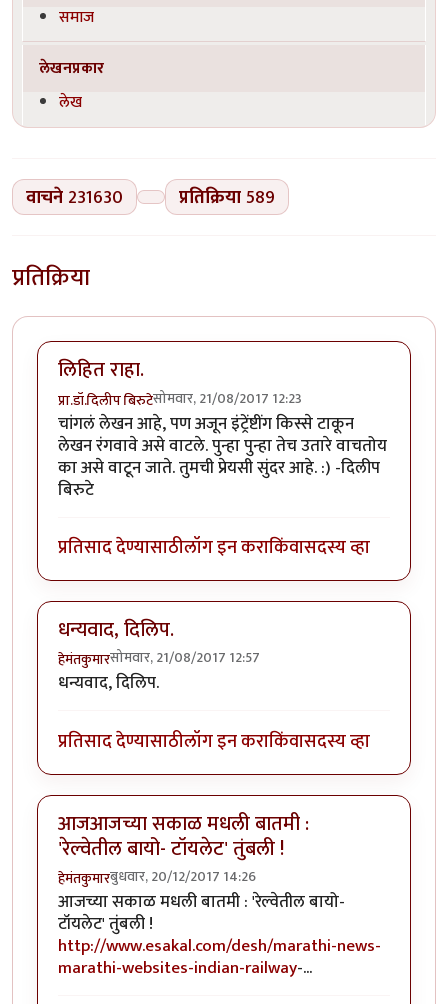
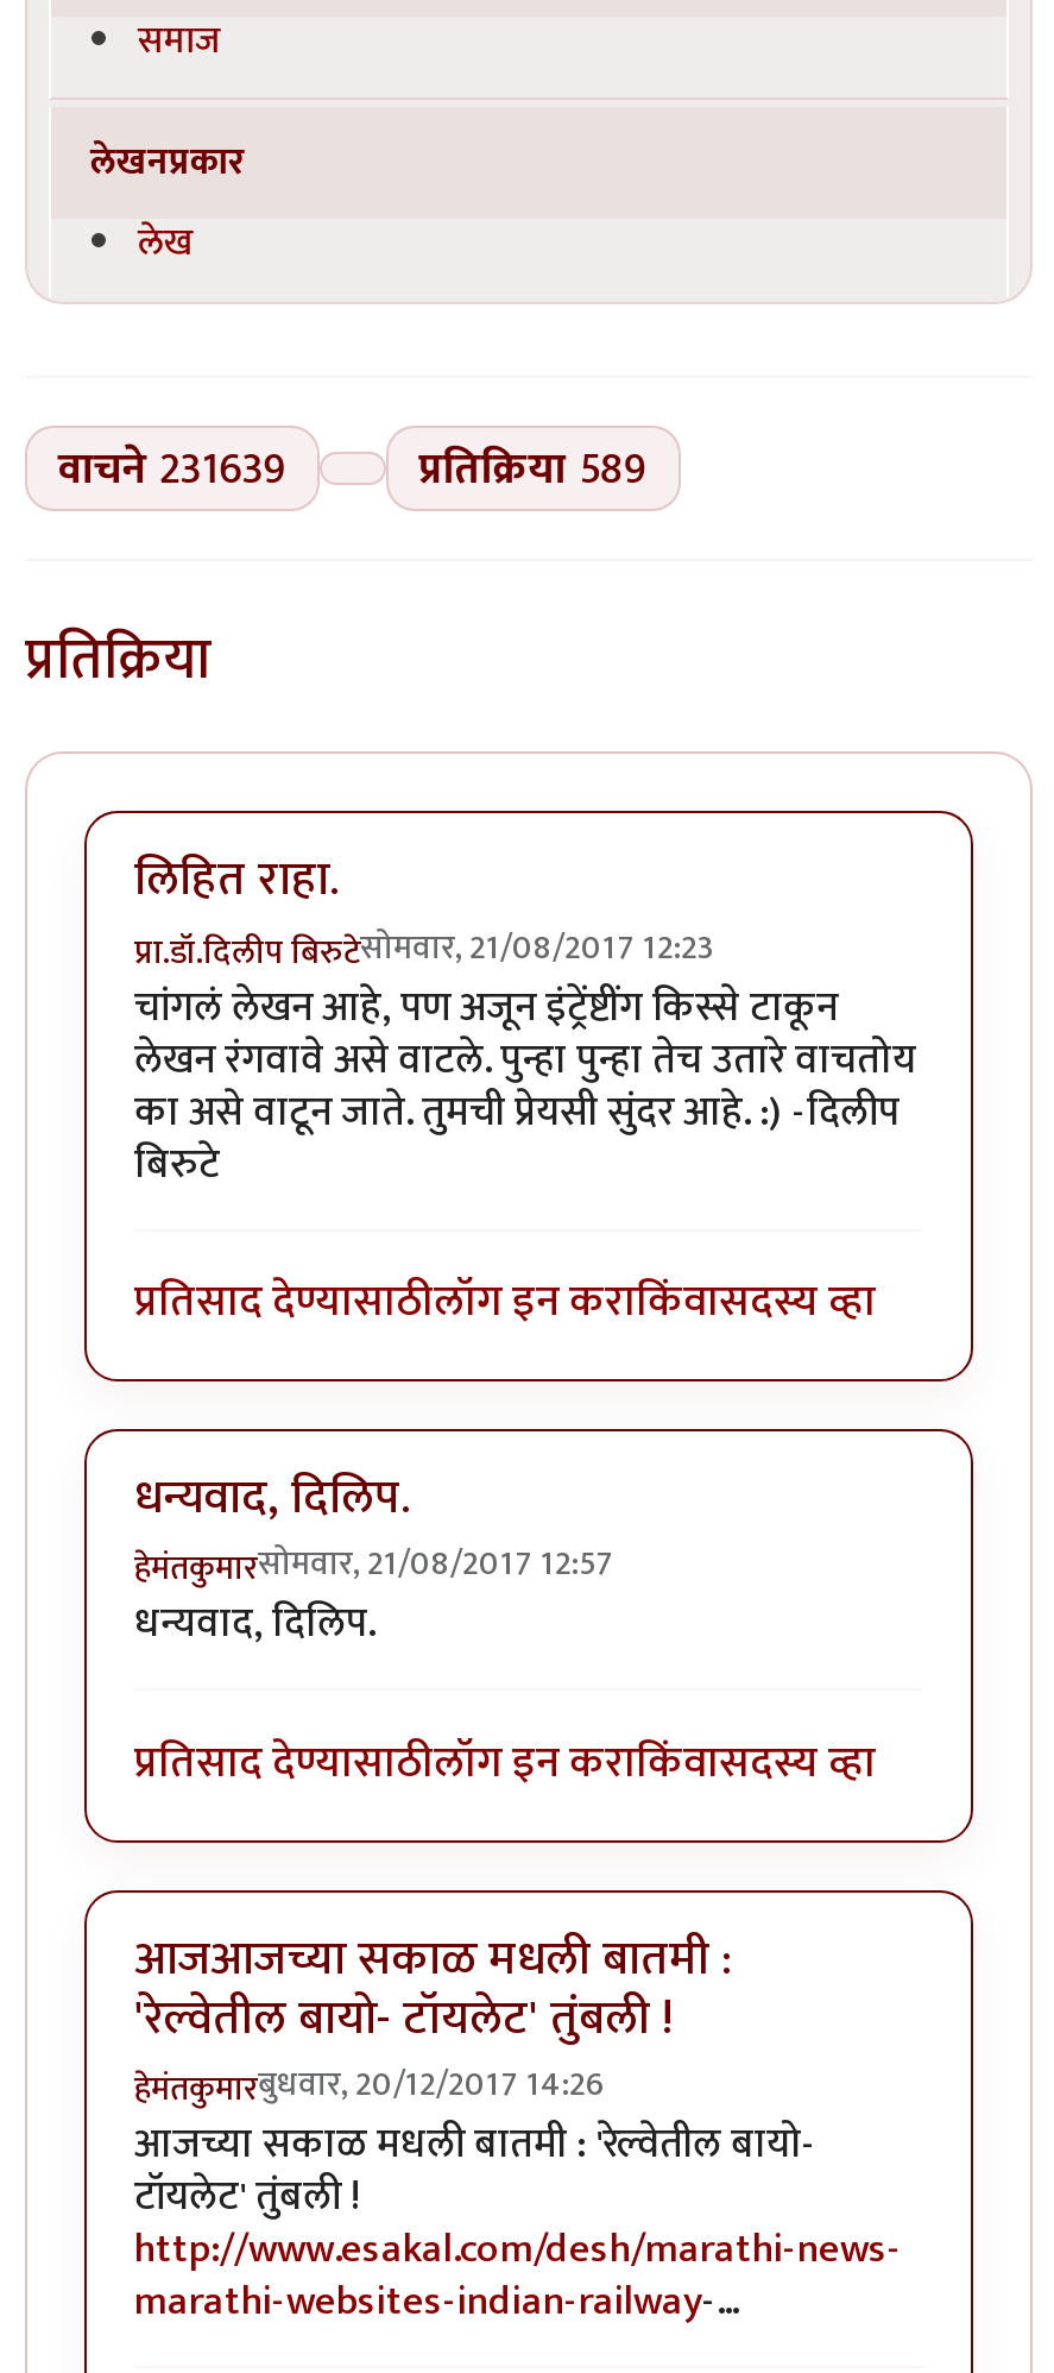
- वाचने 231630 प्रतिक्रिया 589
+ वाचने 231639 प्रतिक्रिया 589
